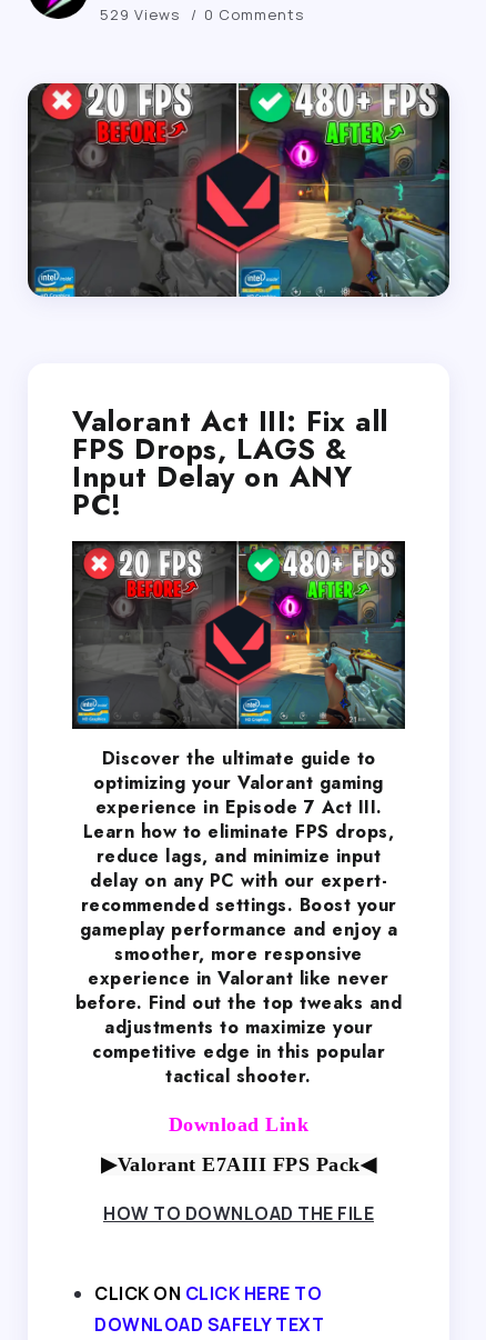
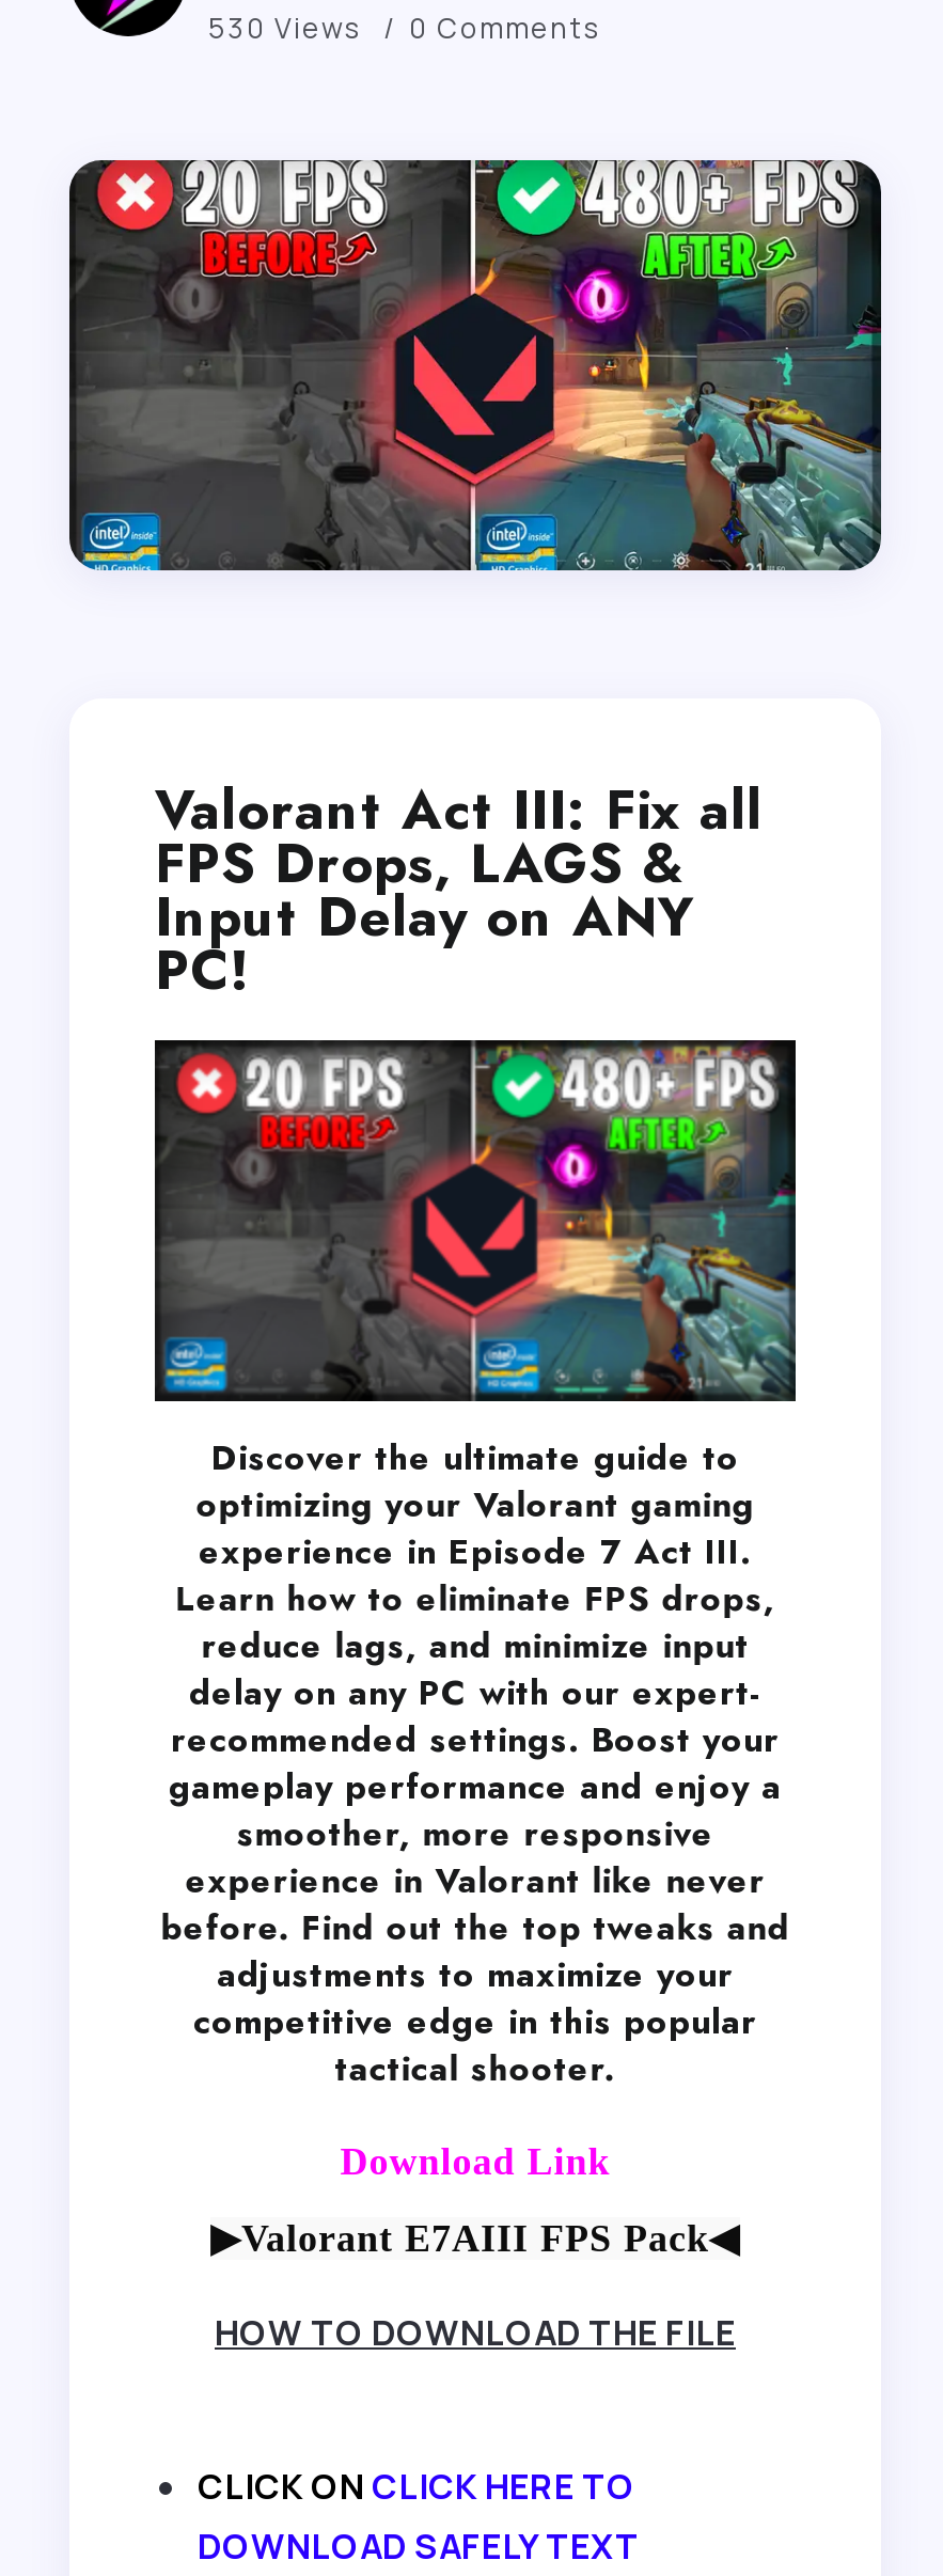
- 529 Views 0 Comments
+ 530 Views 0 Comments
